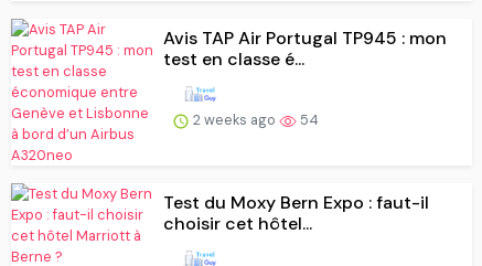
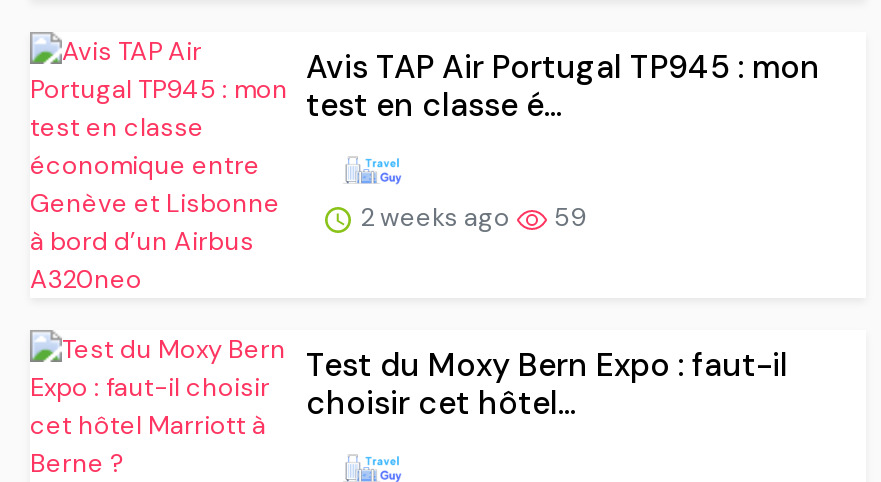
- 2 weeks ago 54
+ 2 weeks ago 59
